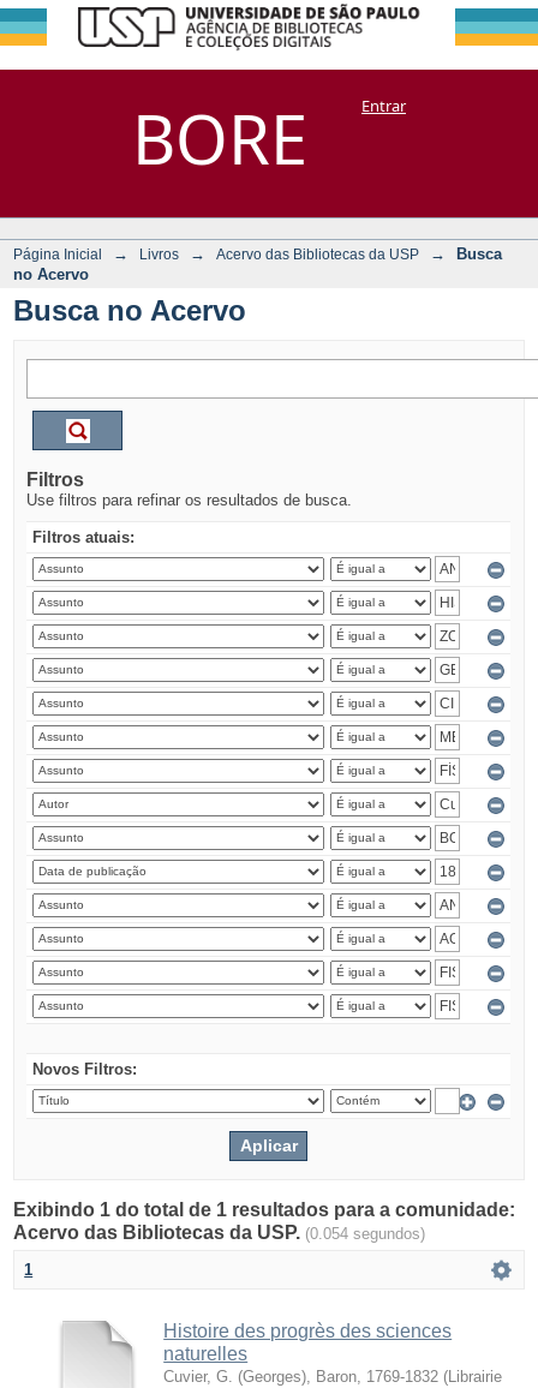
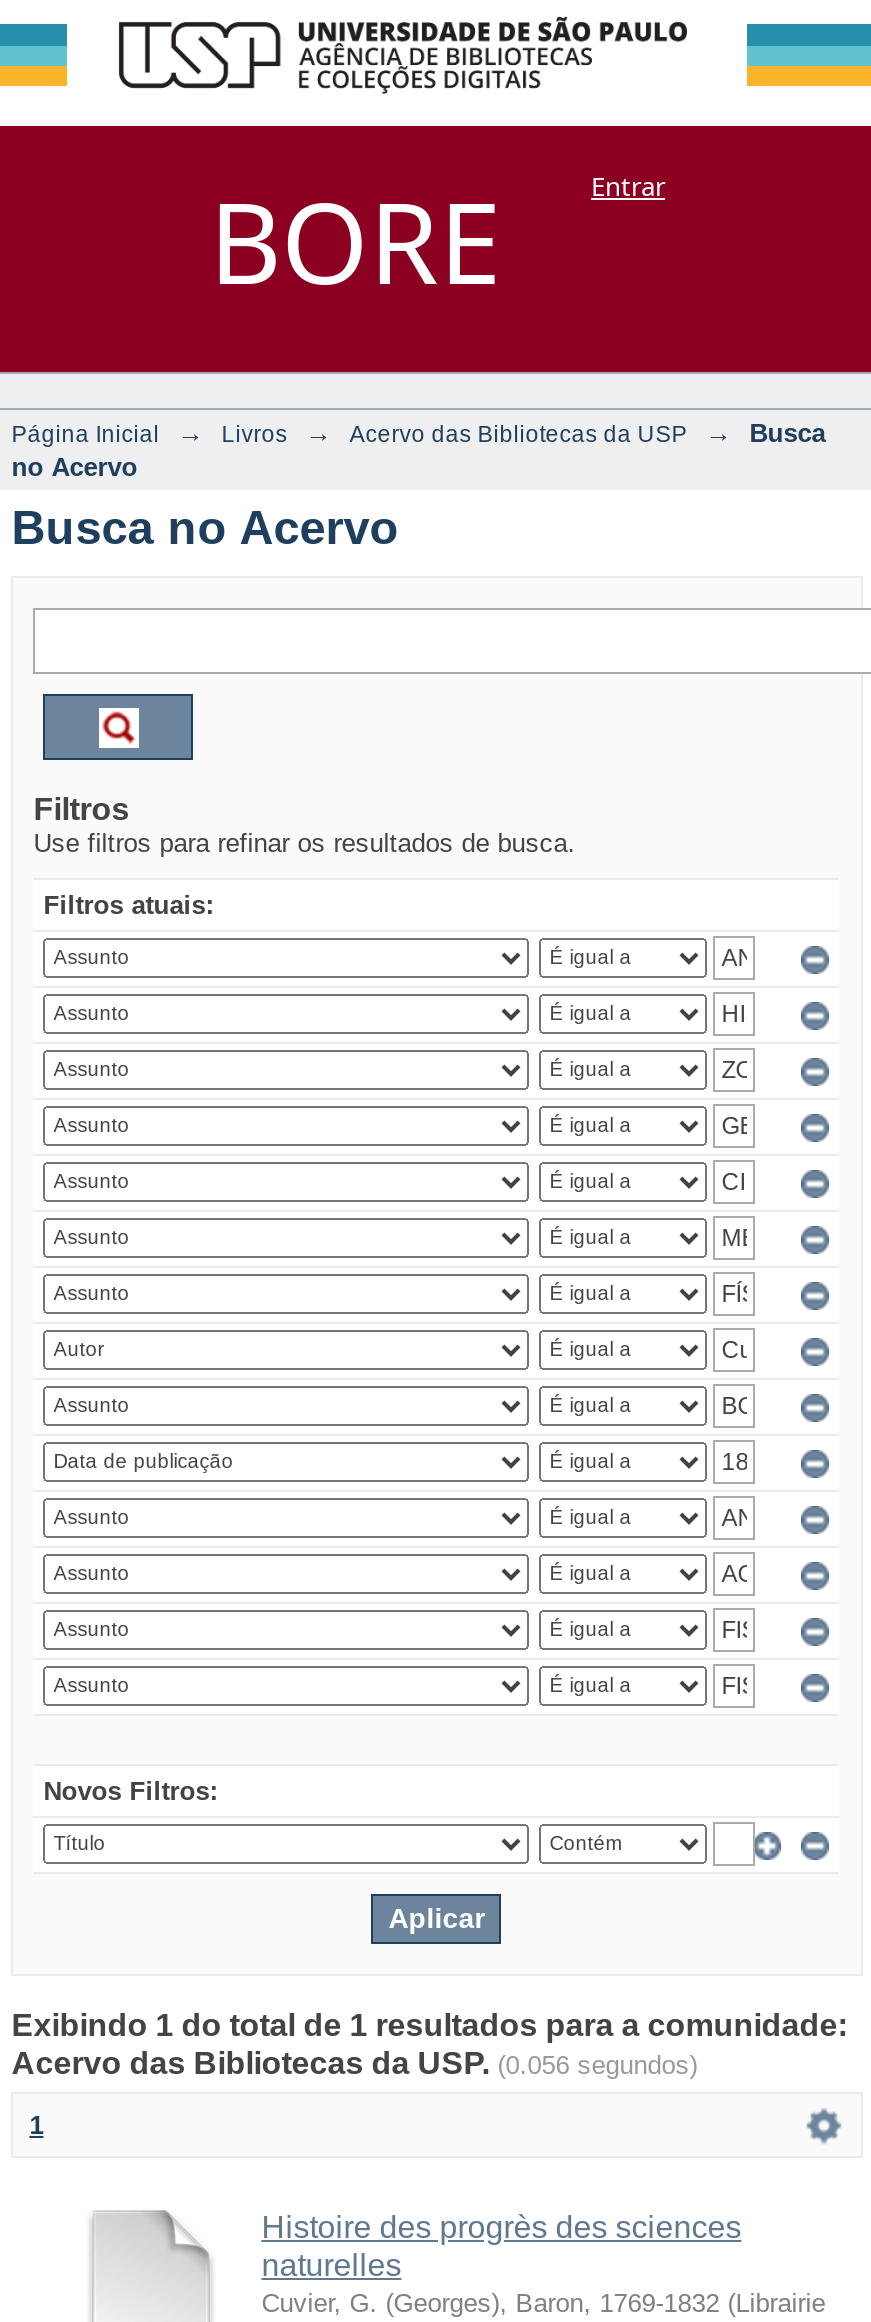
- Acervo das Bibliotecas da USP. (0.054 segundos)
+ Acervo das Bibliotecas da USP. (0.056 segundos)
